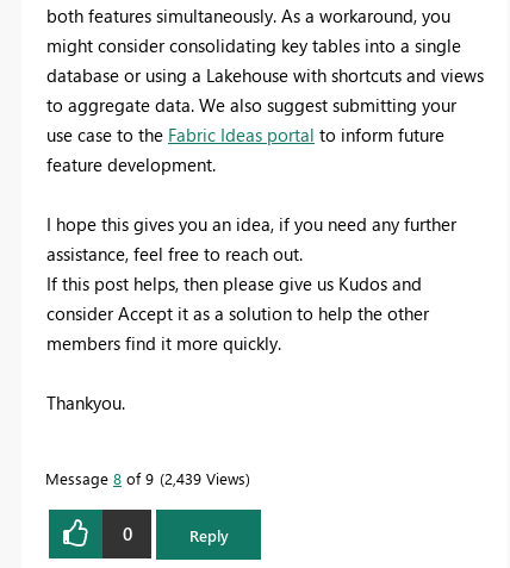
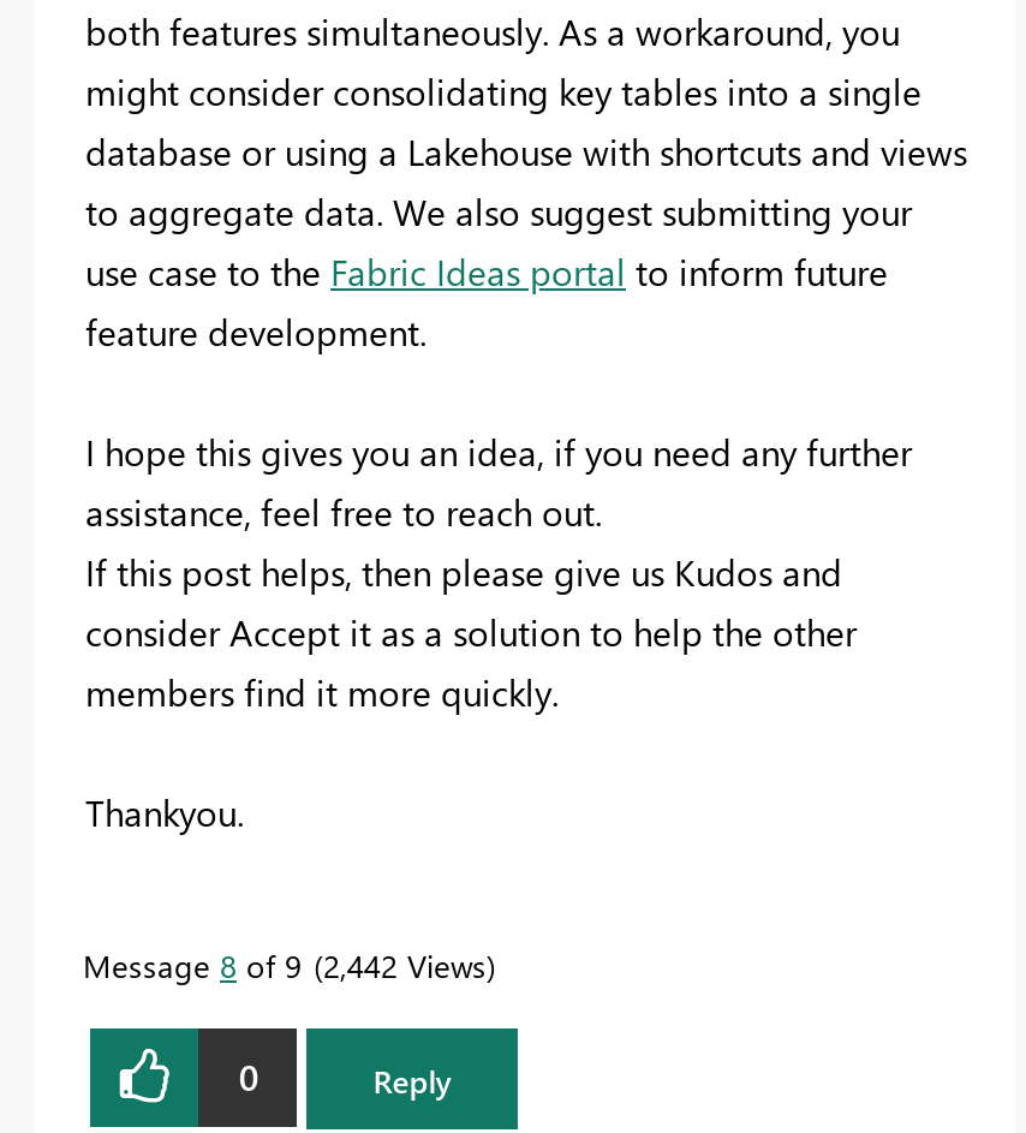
- Message 8 of 9 2,439 Views
+ Message 8 of 9 2,442 Views
